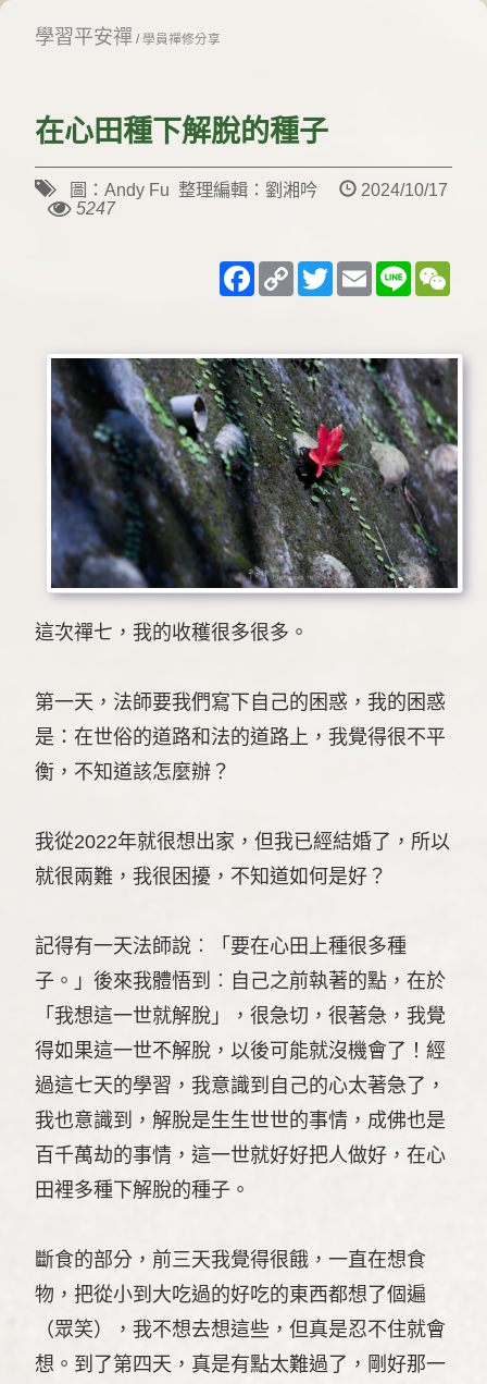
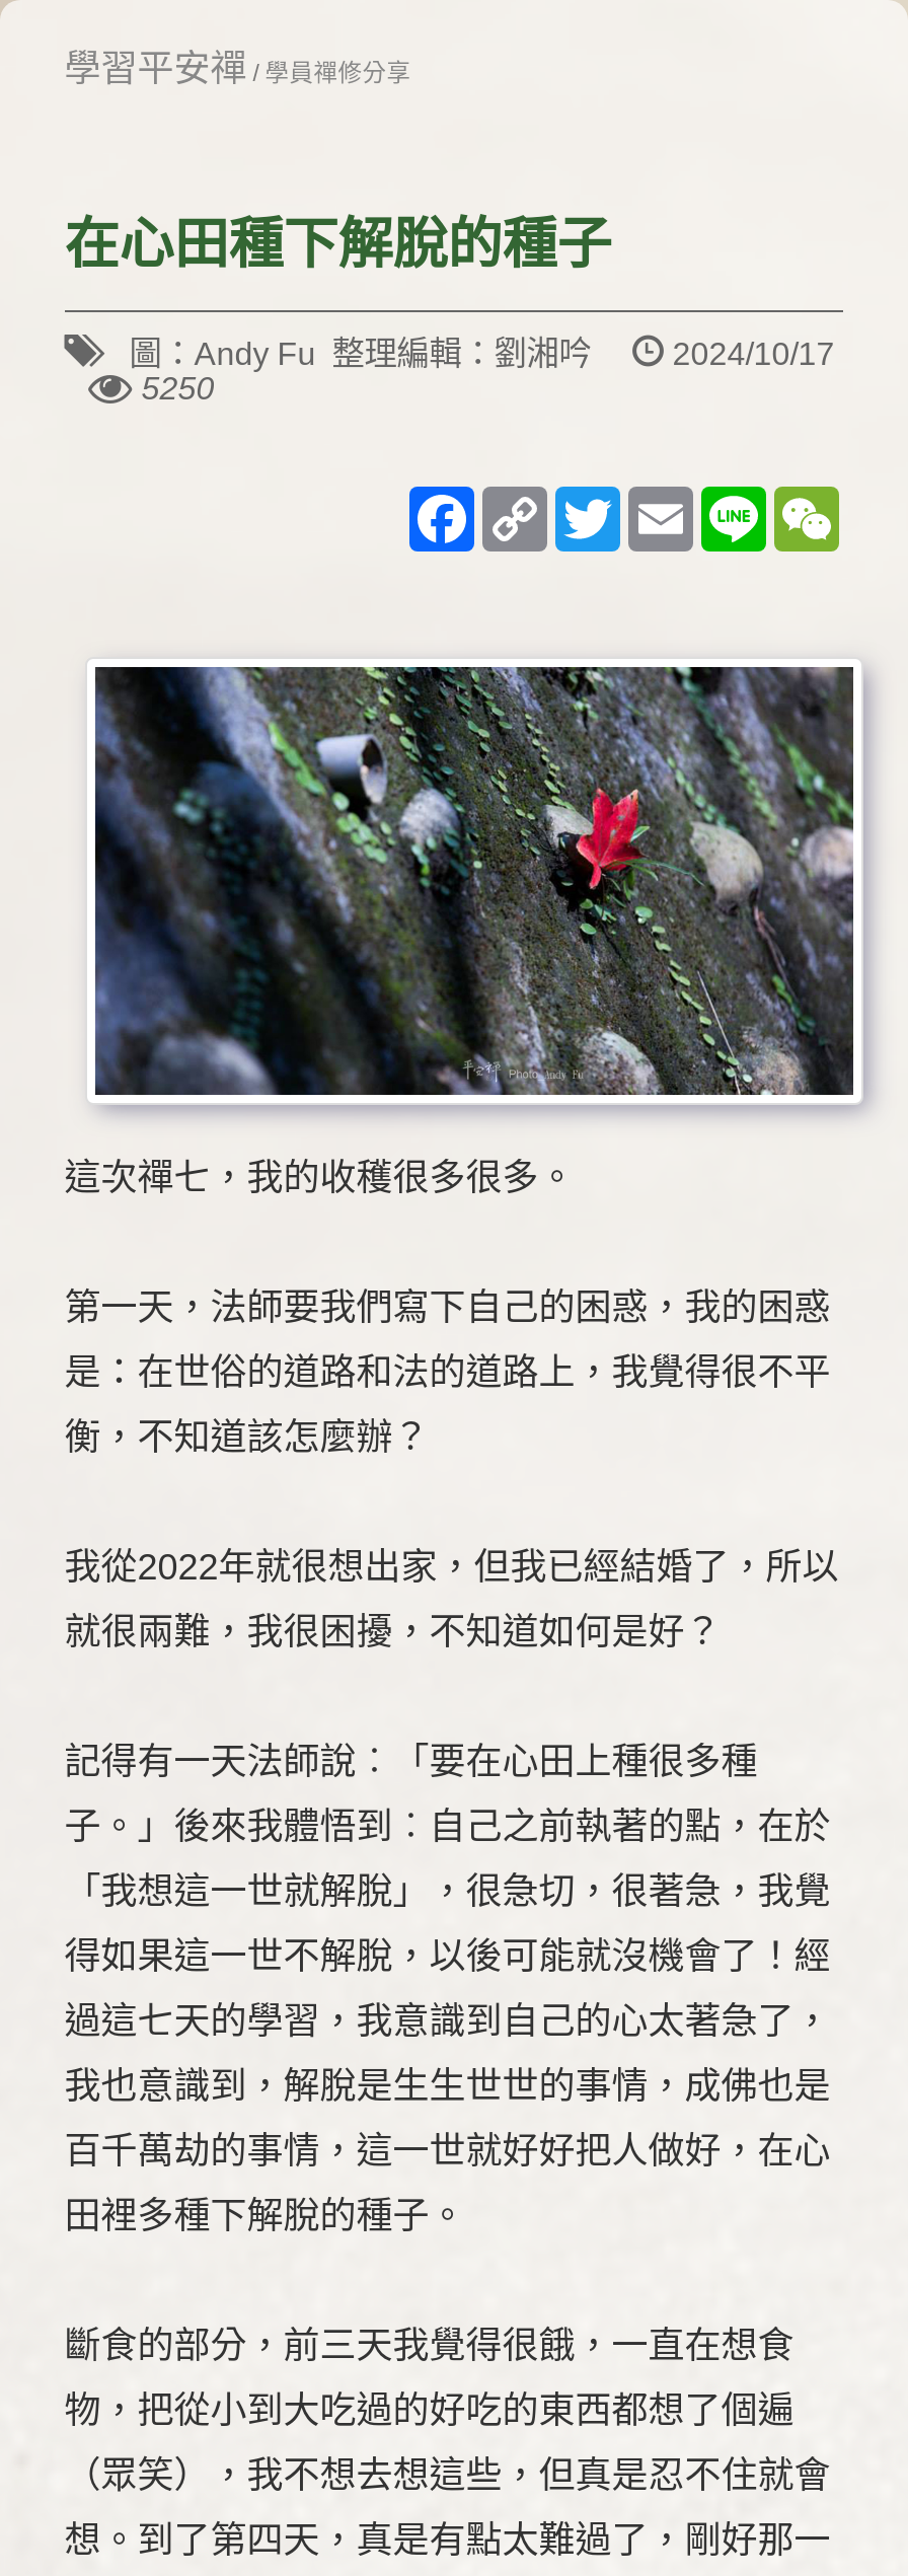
- 5247
+ 5250
